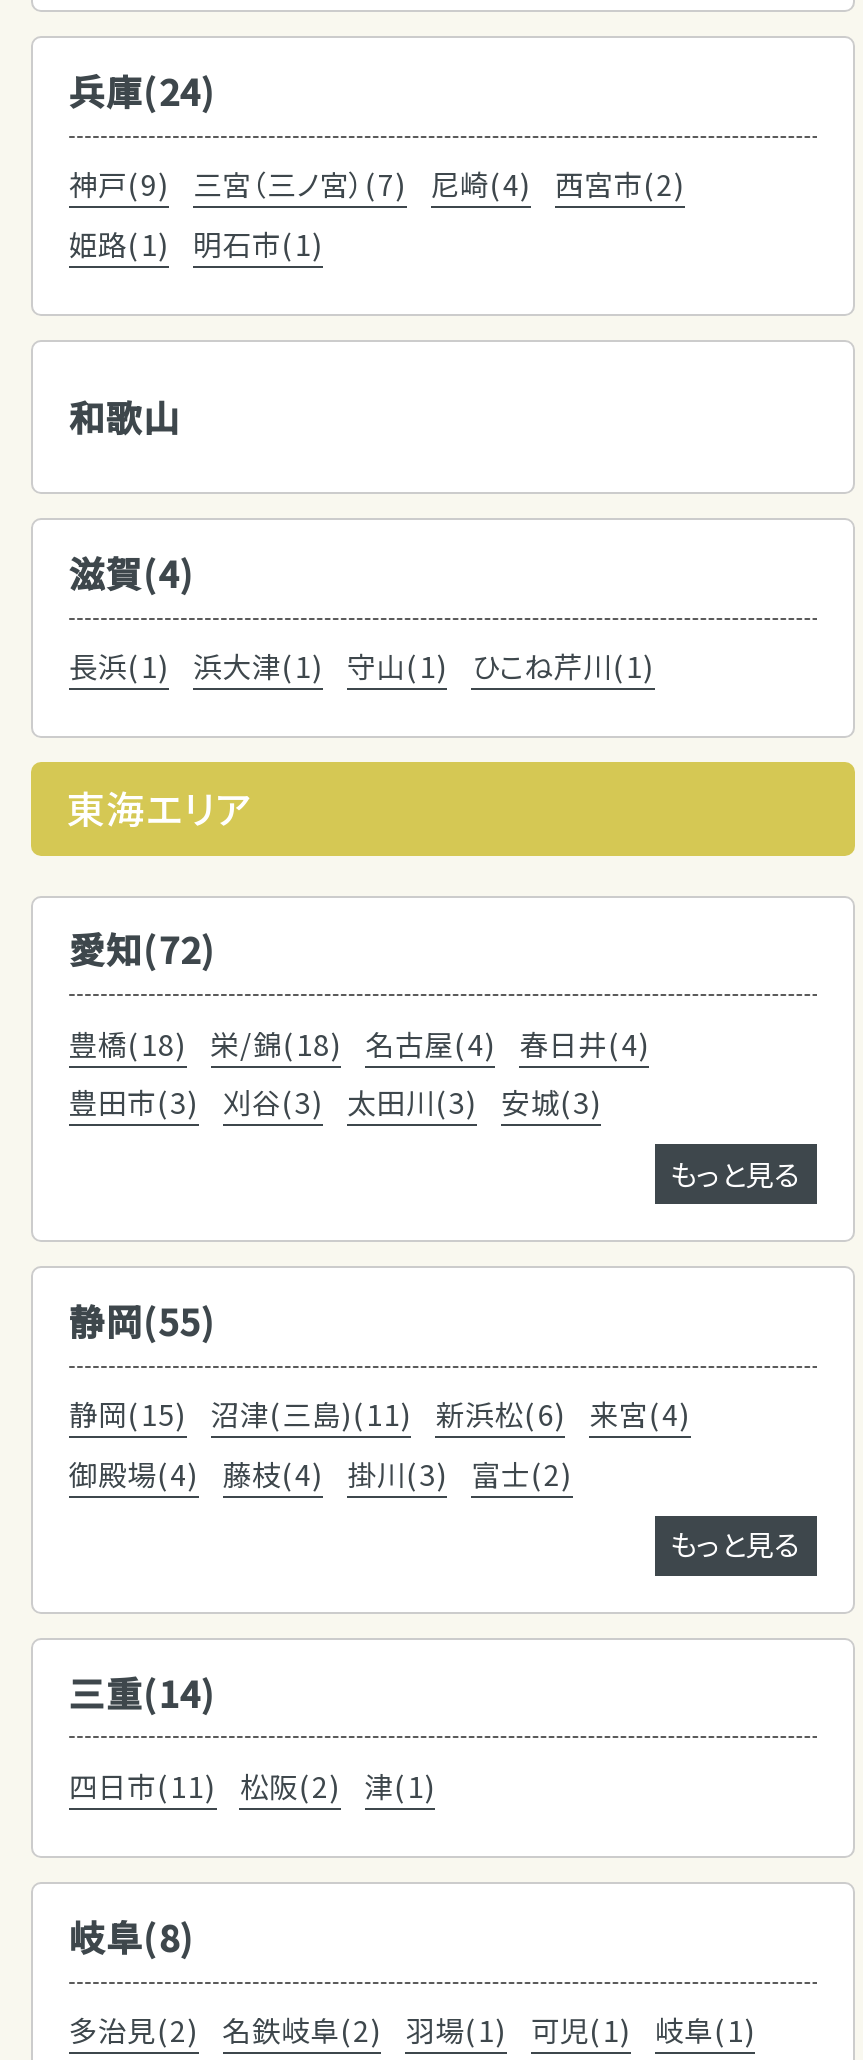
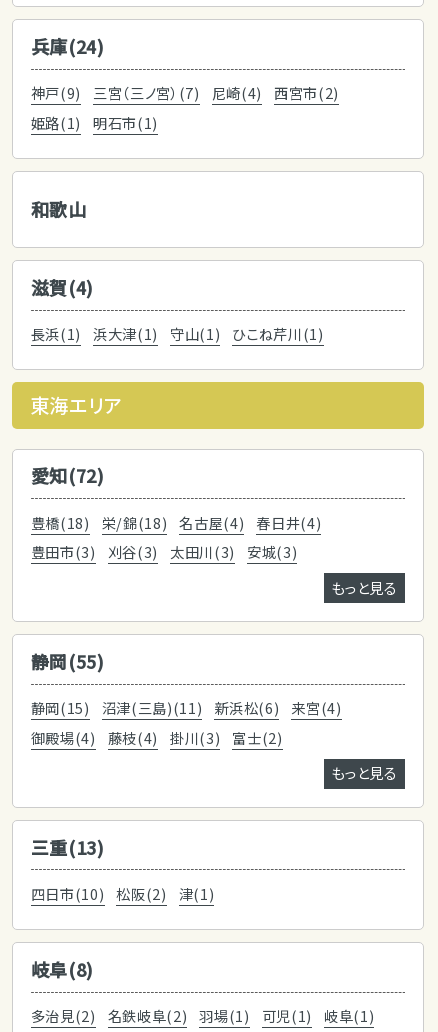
- 三重(14)
+ 三重(13)

- 四日市(11) 松阪(2) 津(1)
+ 四日市(10) 松阪(2) 津(1)
